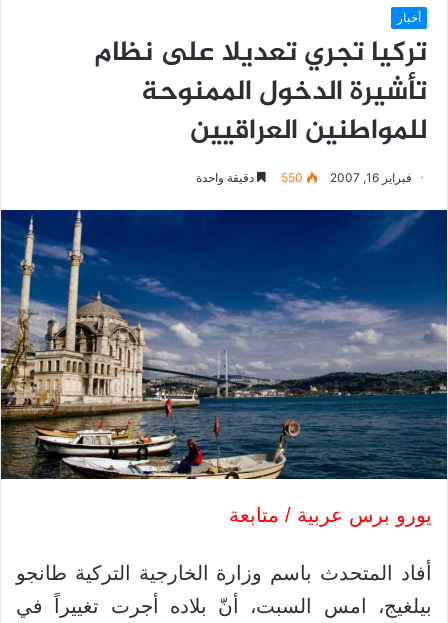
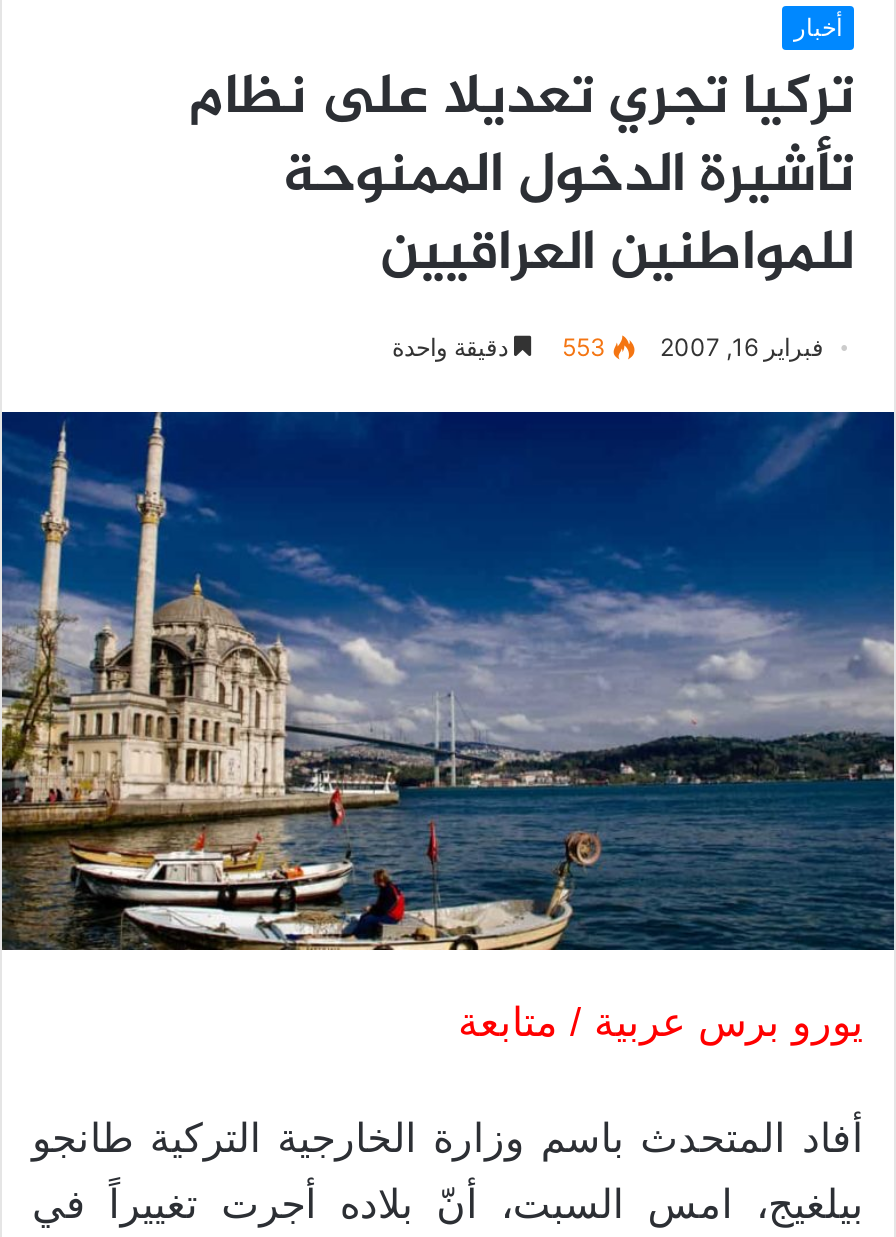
- 550 دقيقة واحدة
+ 553 دقيقة واحدة
